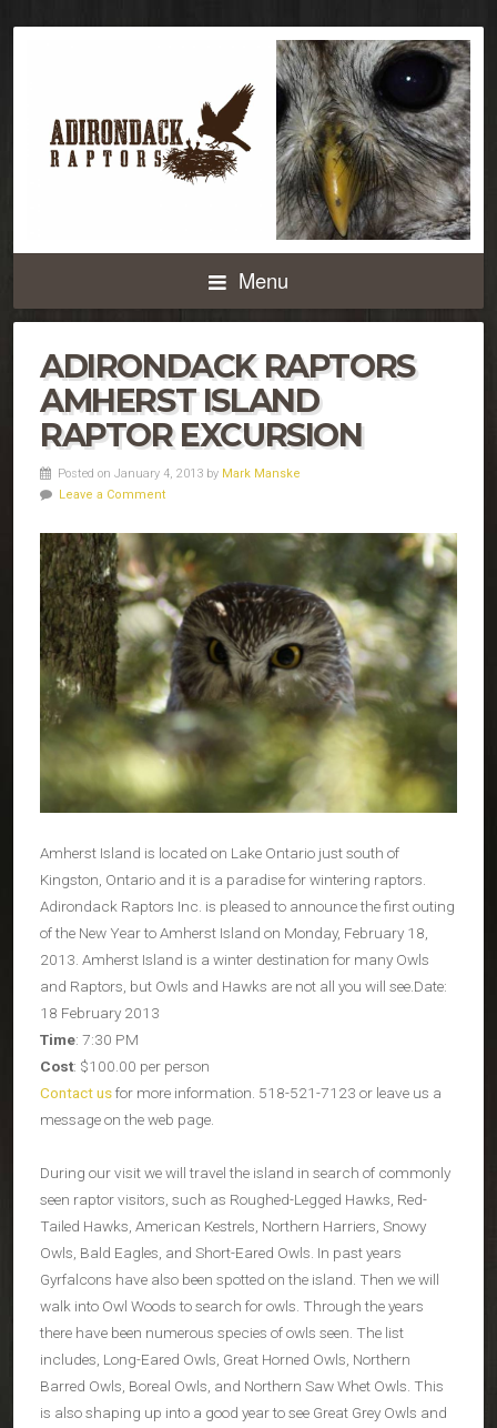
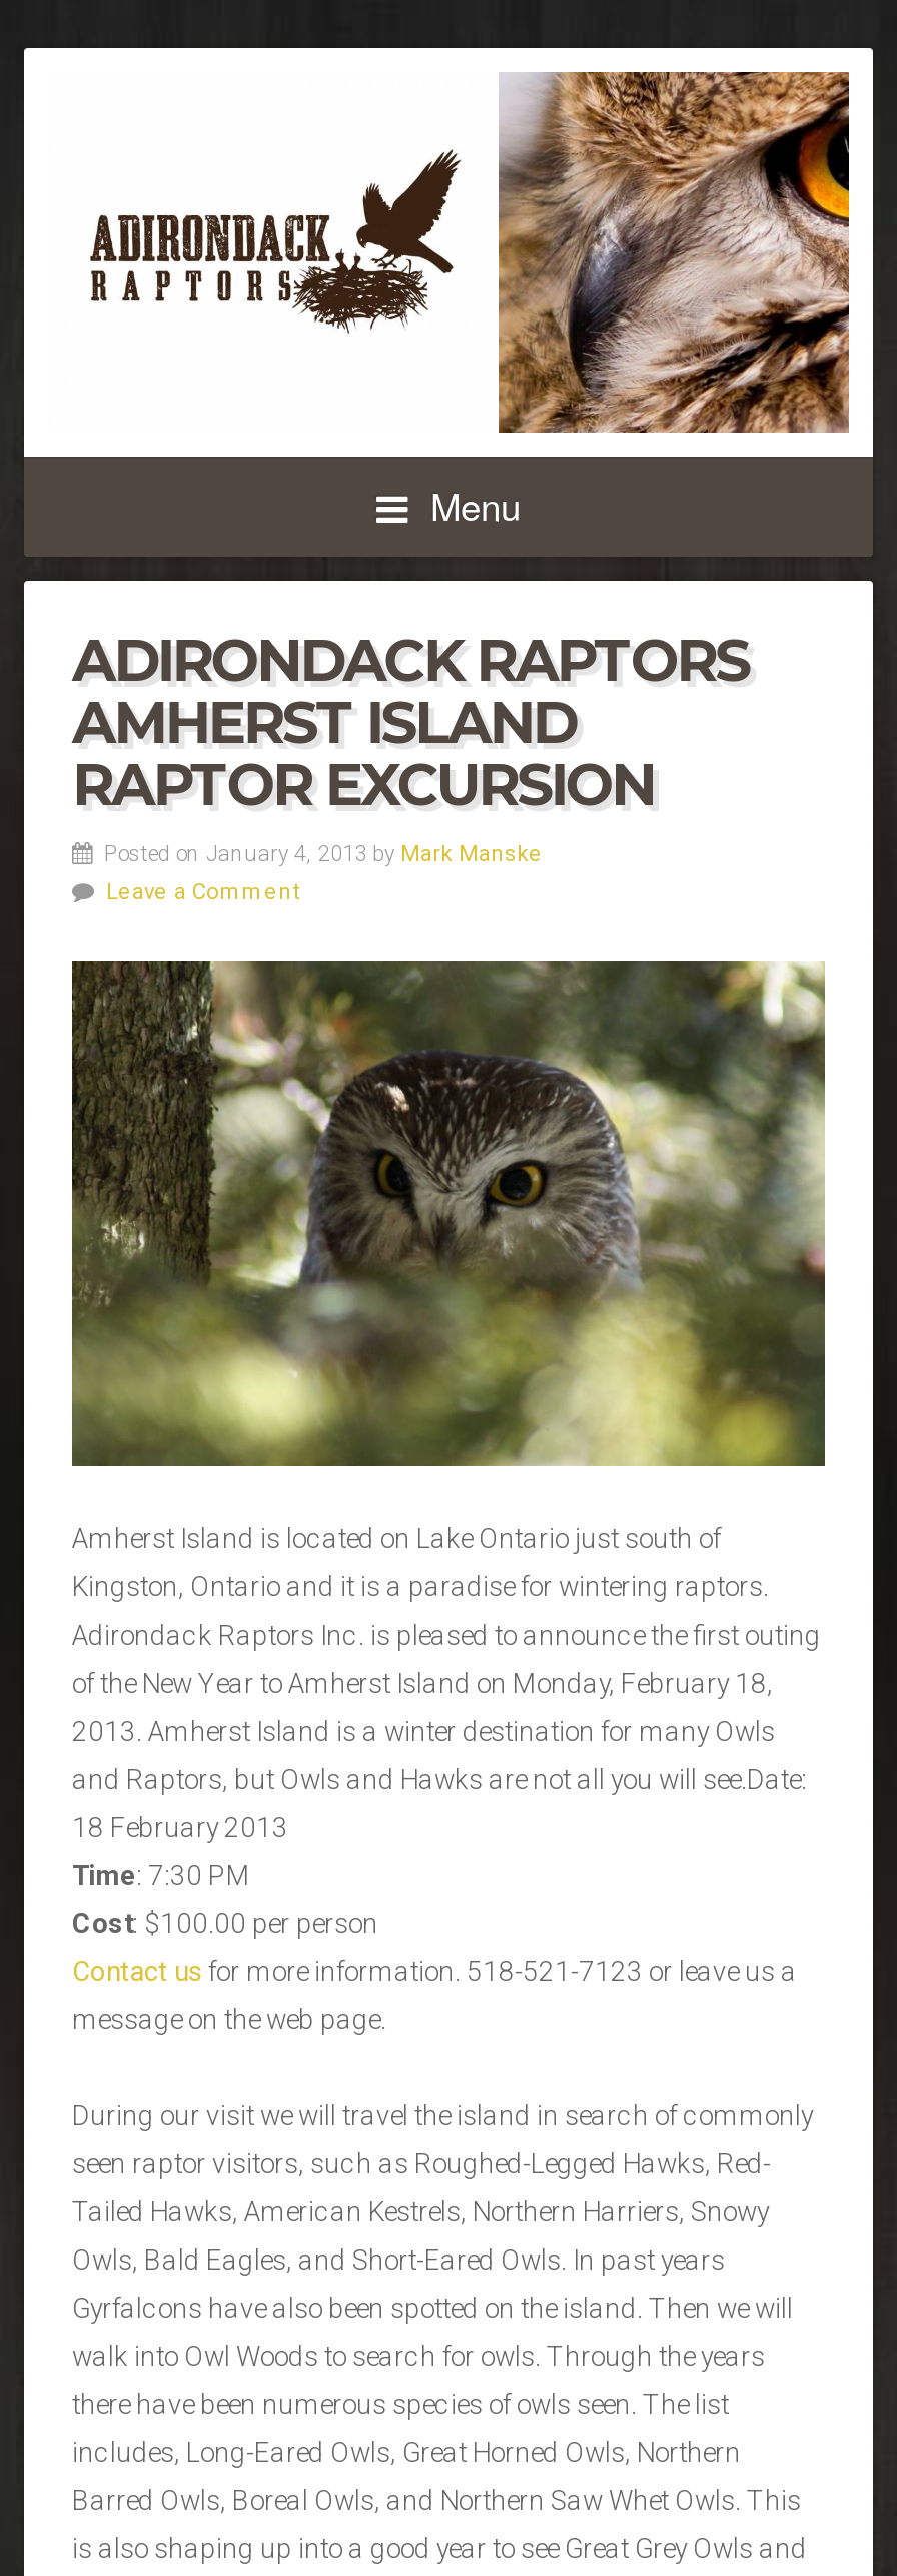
- [image]
+ [image]
